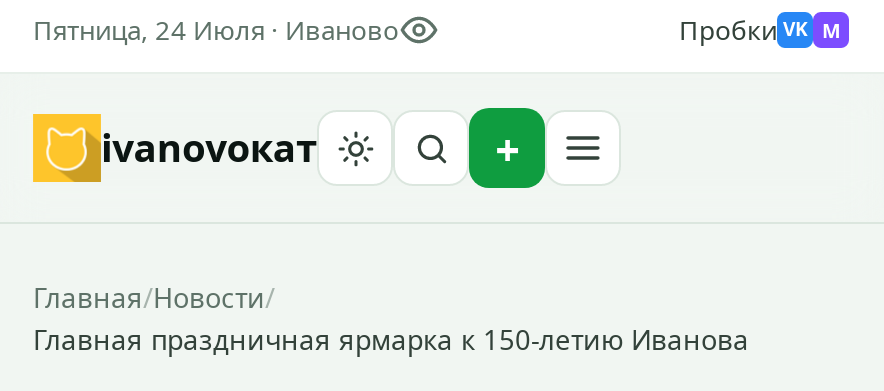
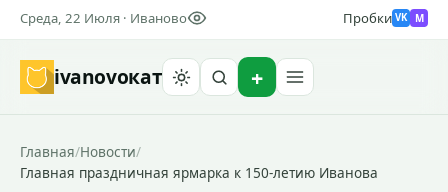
- Пятница, 24 Июля · Иваново
+ Среда, 22 Июля · Иваново
